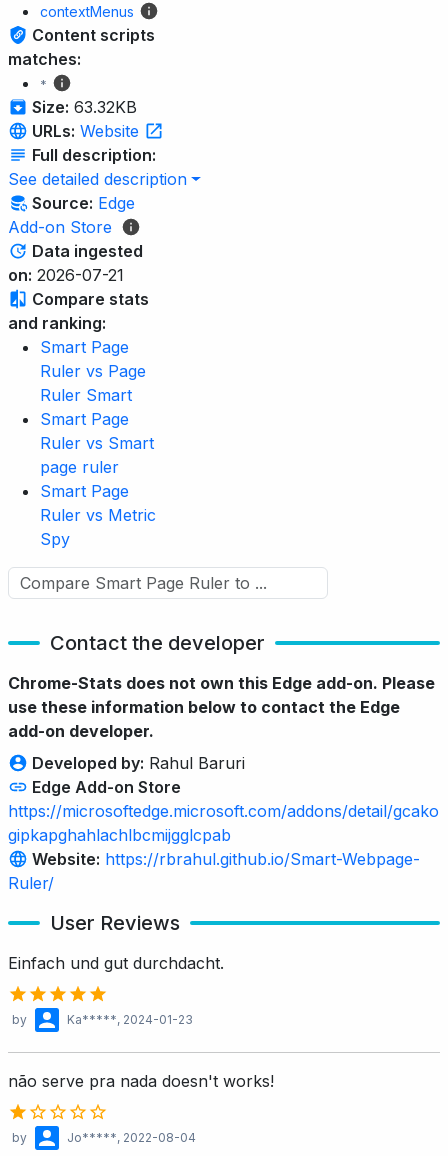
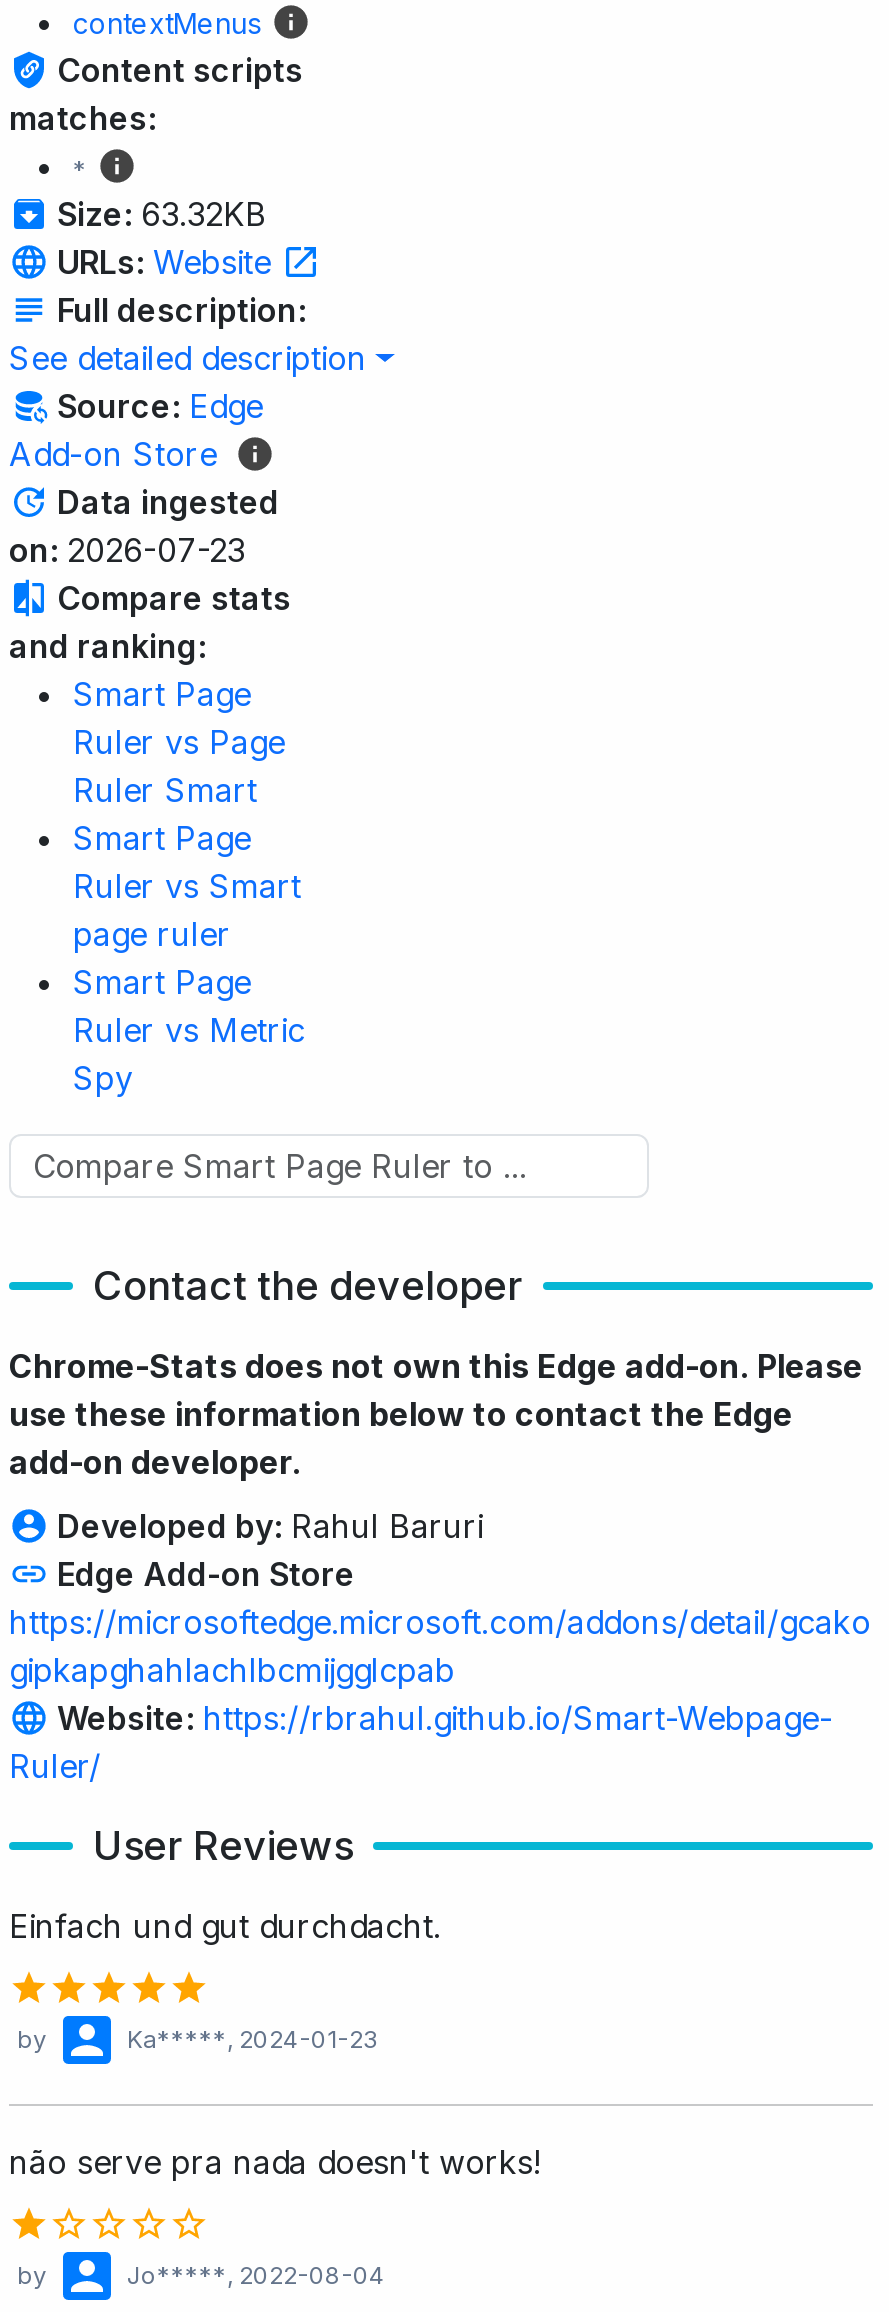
- on: 2026-07-21
+ on: 2026-07-23
